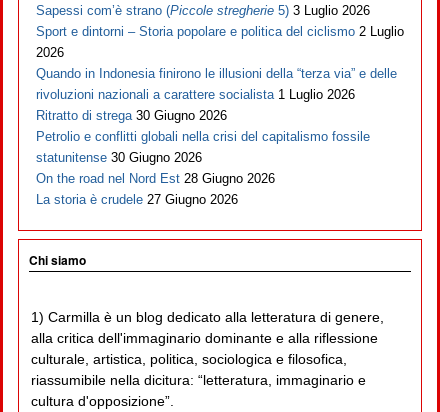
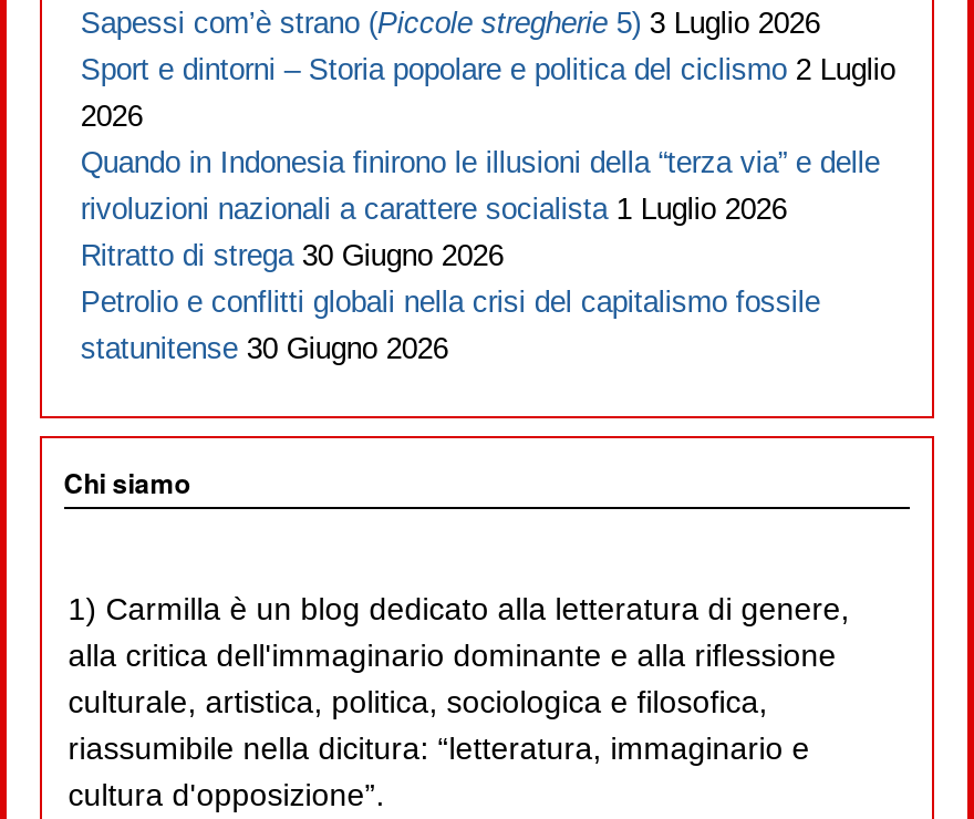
- On the road nel Nord Est 28 Giugno 2026
- La storia è crudele 27 Giugno 2026
